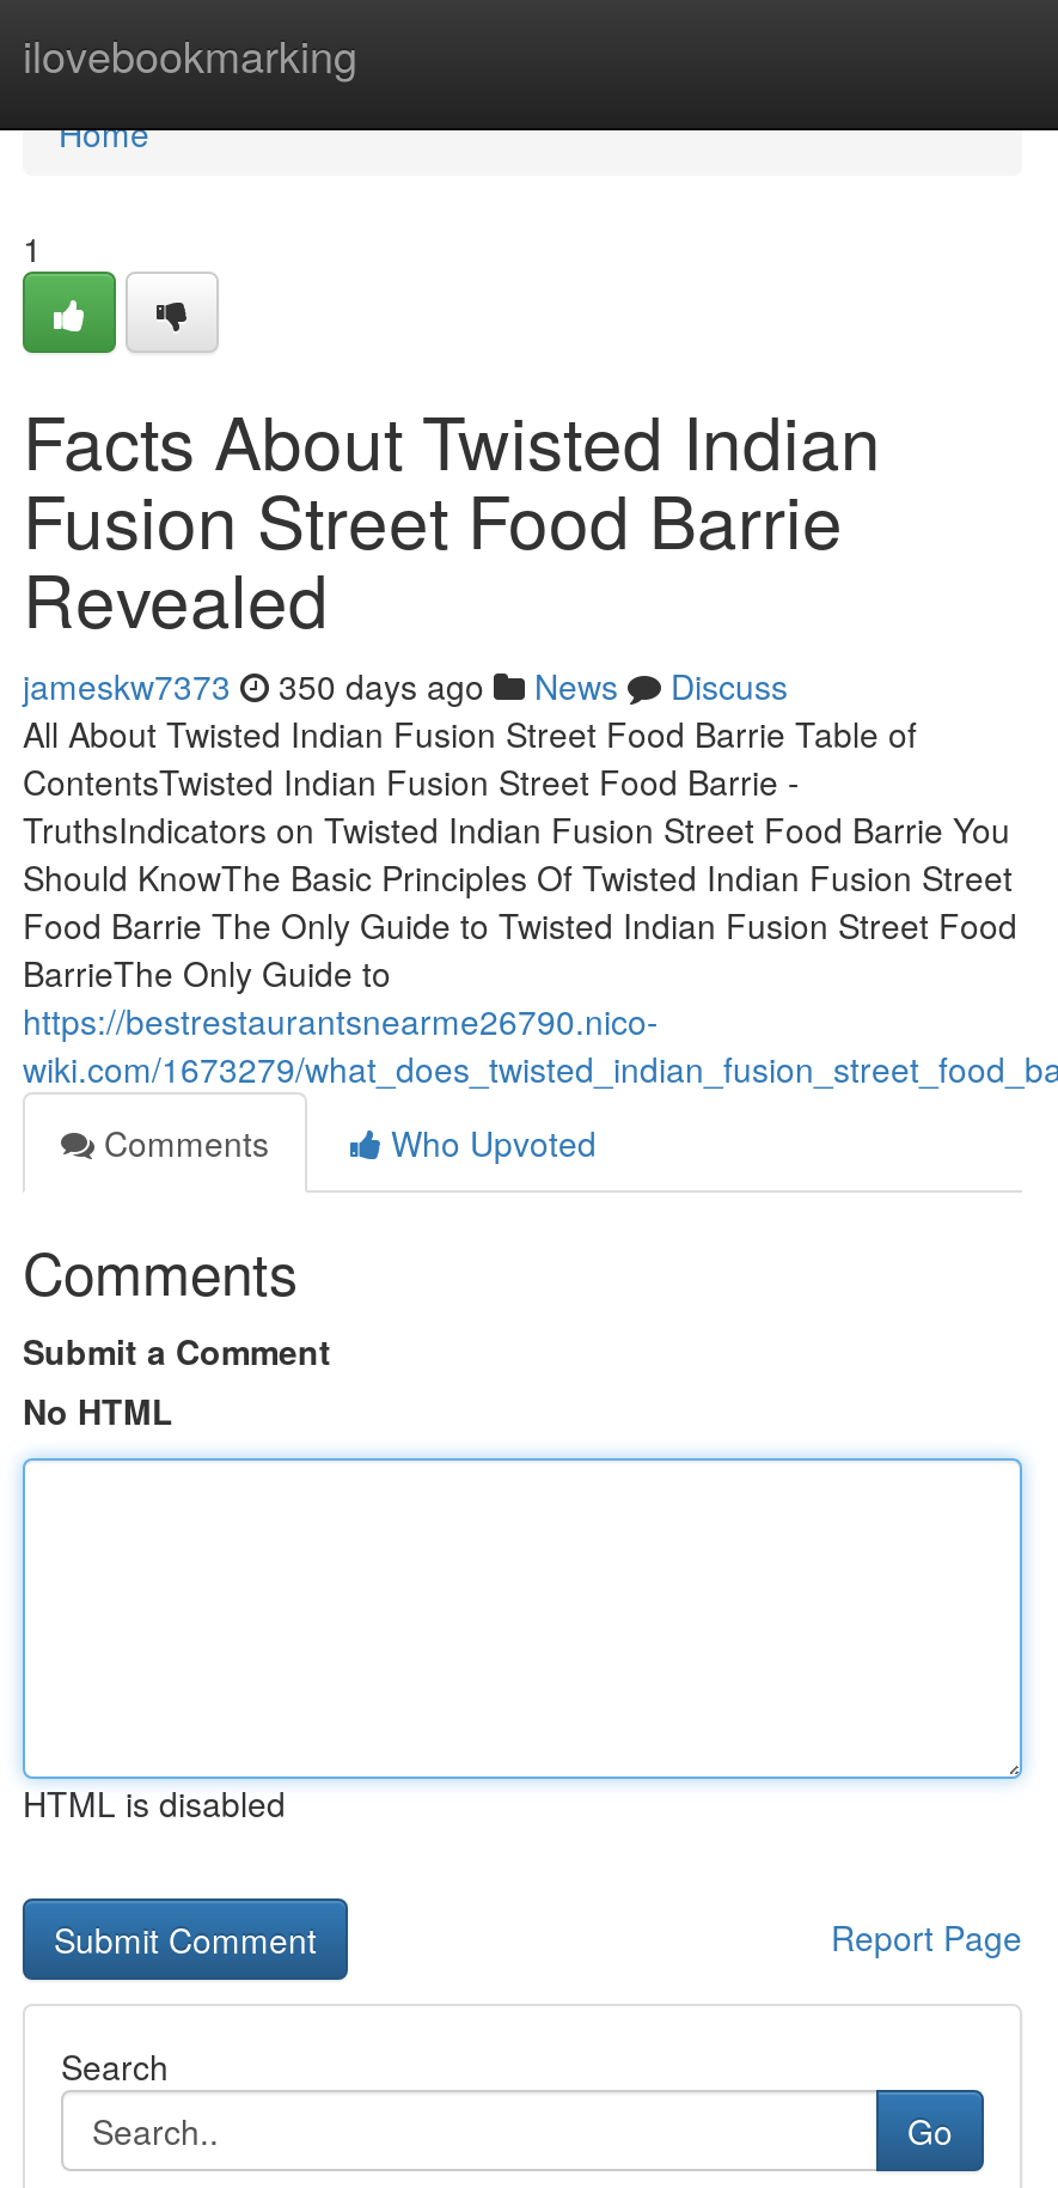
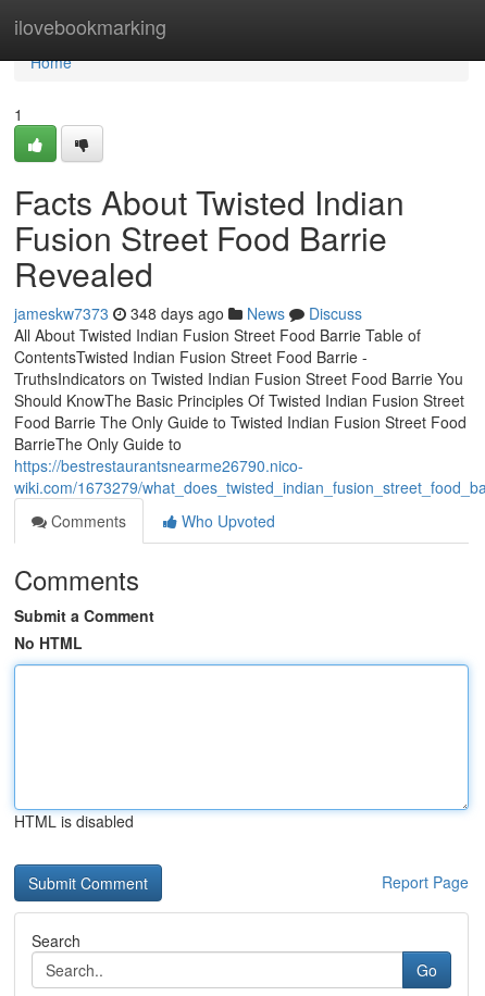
- jameskw7373 350 days ago News Discuss
+ jameskw7373 348 days ago News Discuss
